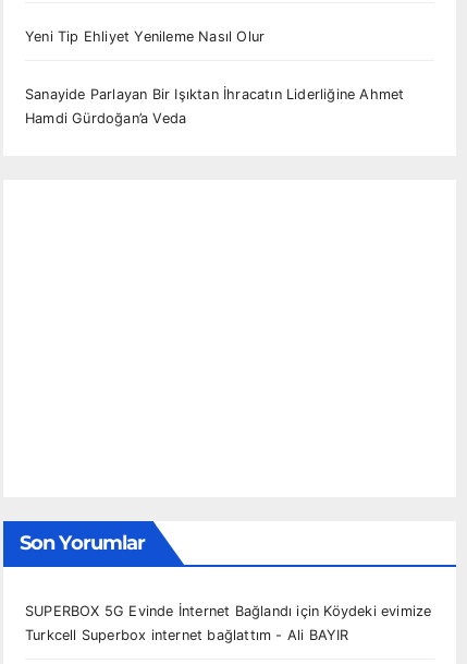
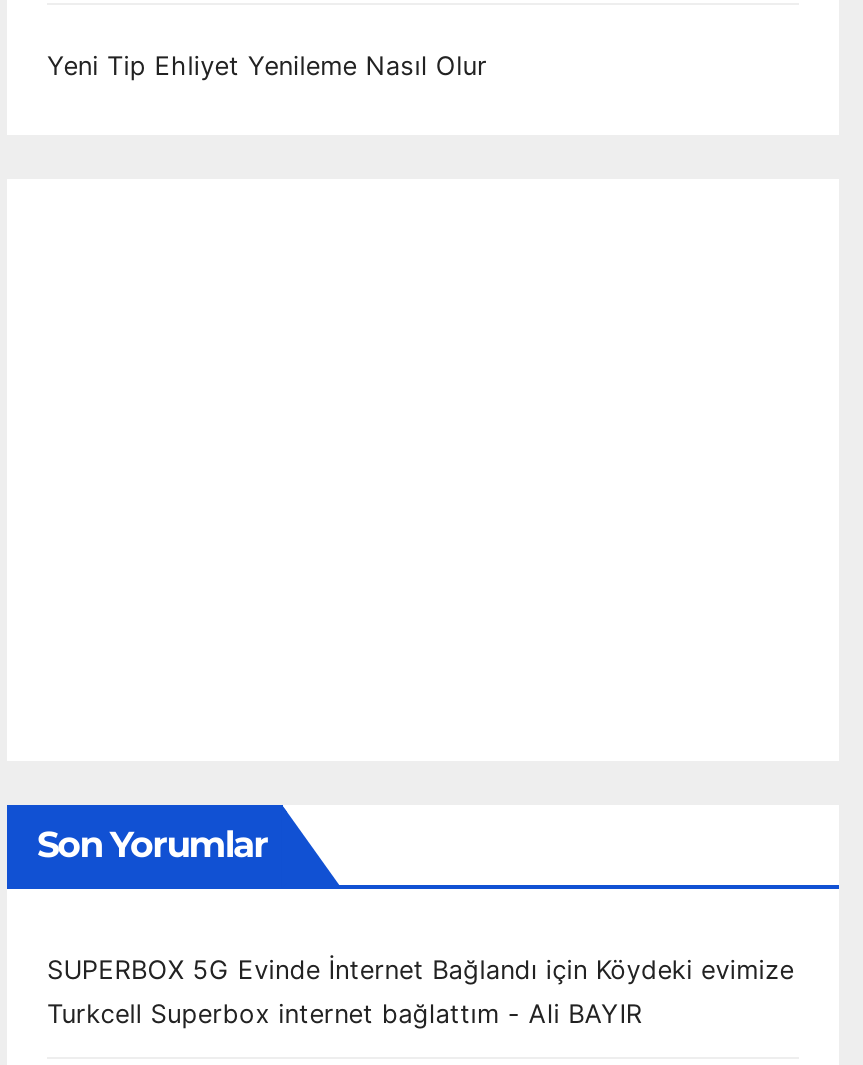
- Sanayide Parlayan Bir Işıktan İhracatın Liderliğine Ahmet
- Hamdi Gürdoğan’a Veda
